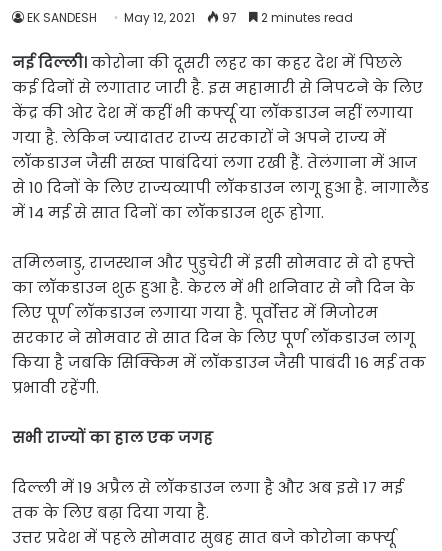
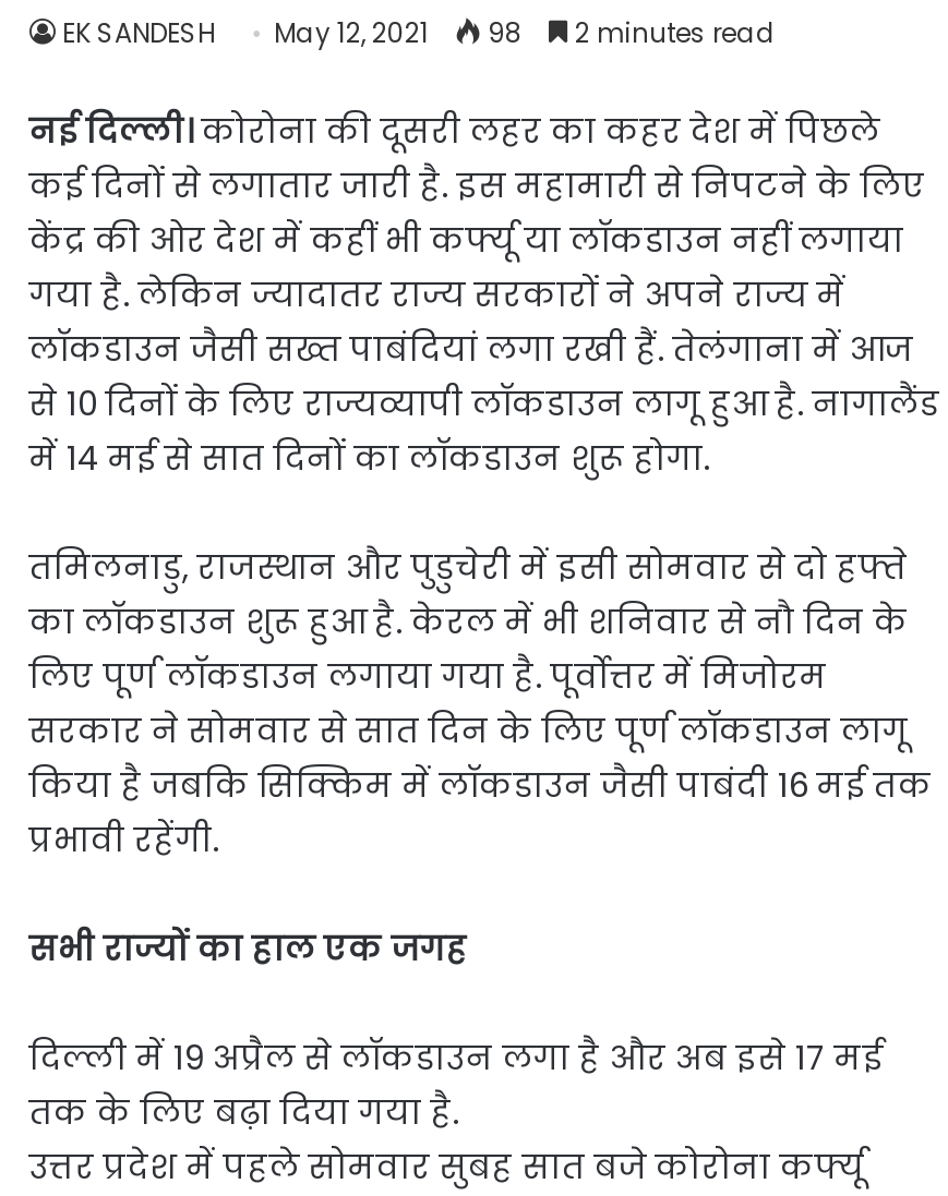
- EK SANDESH May 12, 2021 97 2 minutes read
+ EK SANDESH May 12, 2021 98 2 minutes read
